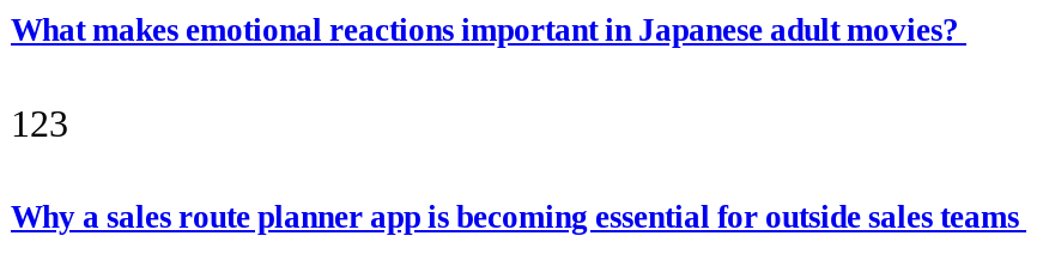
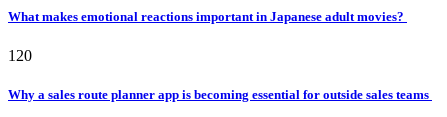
- 123
+ 120
